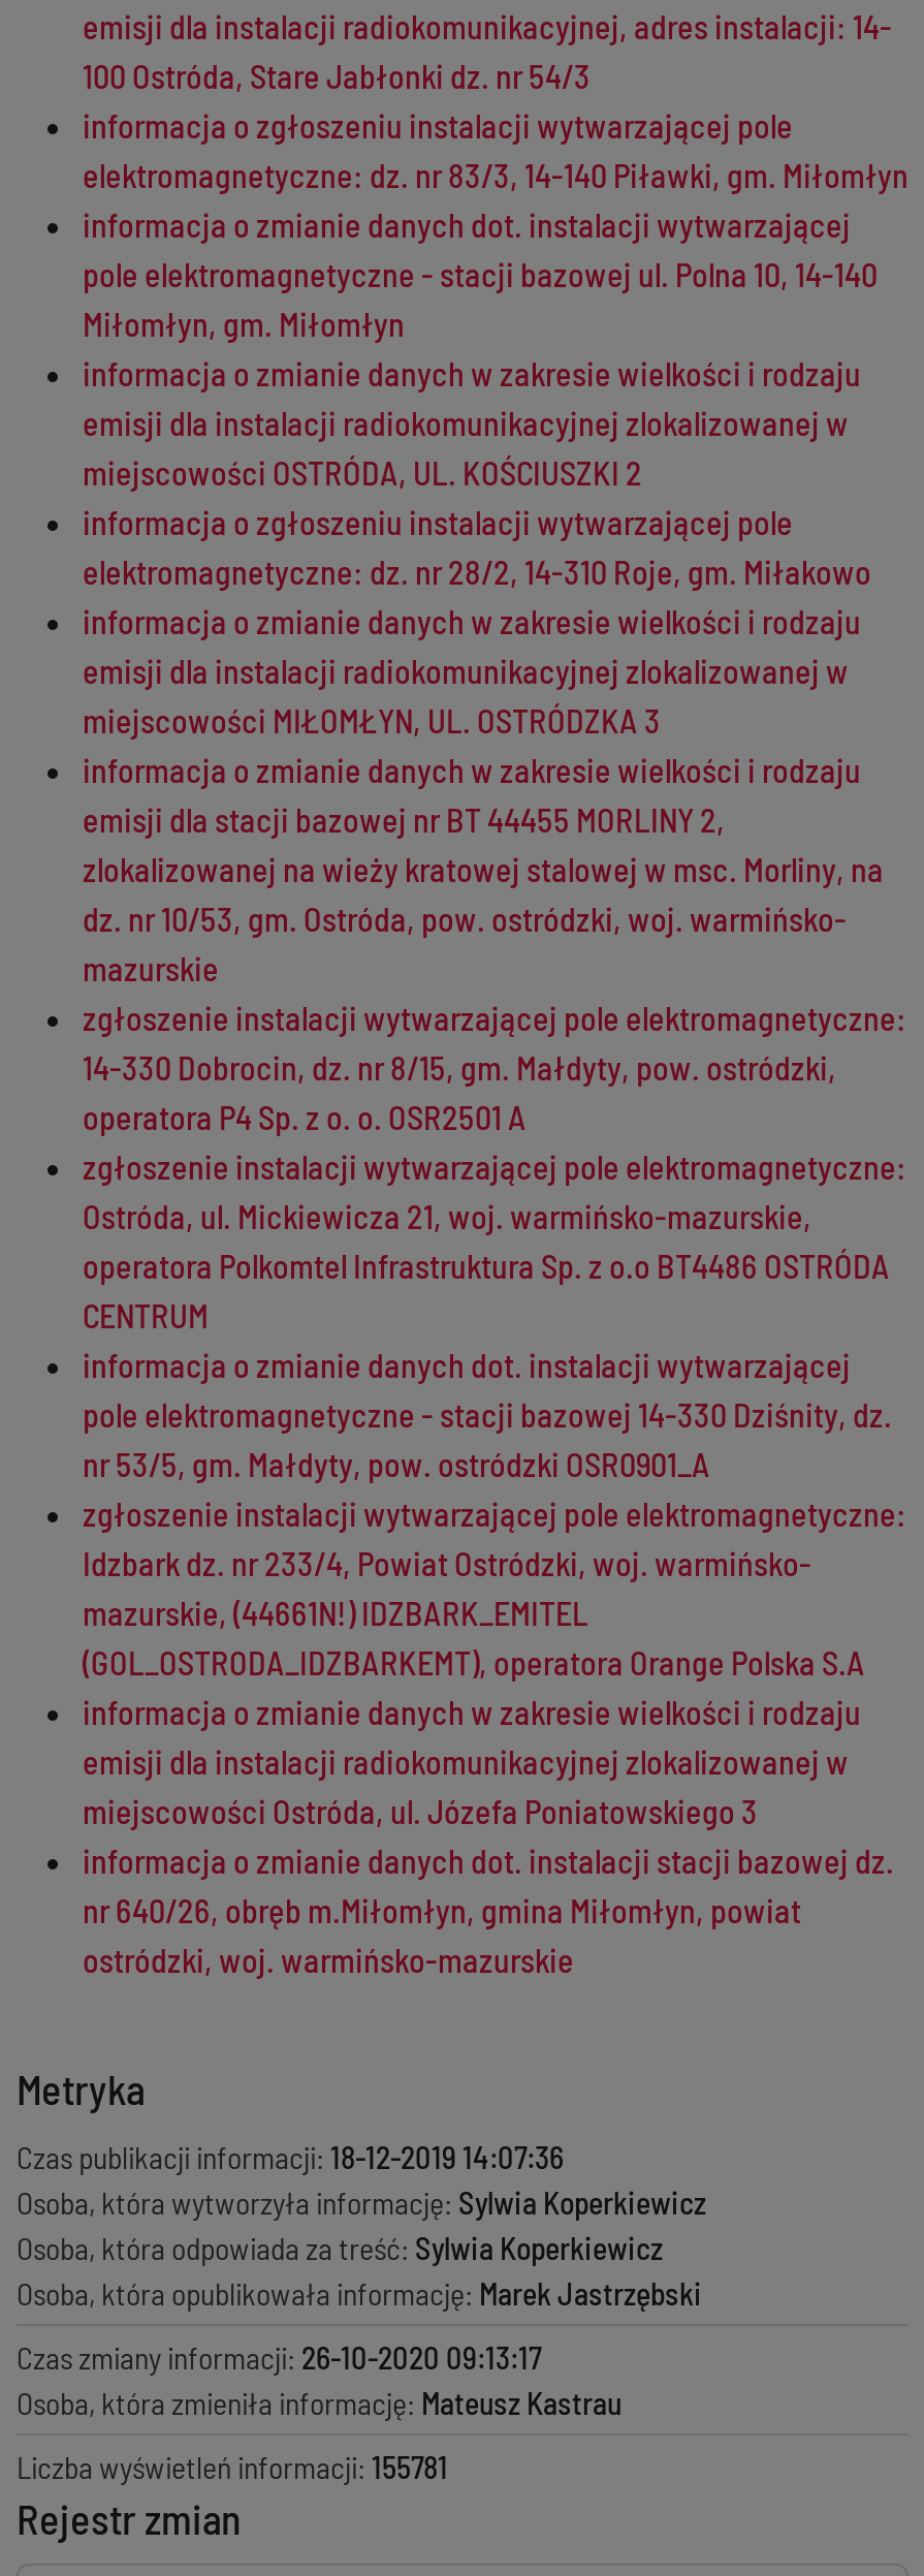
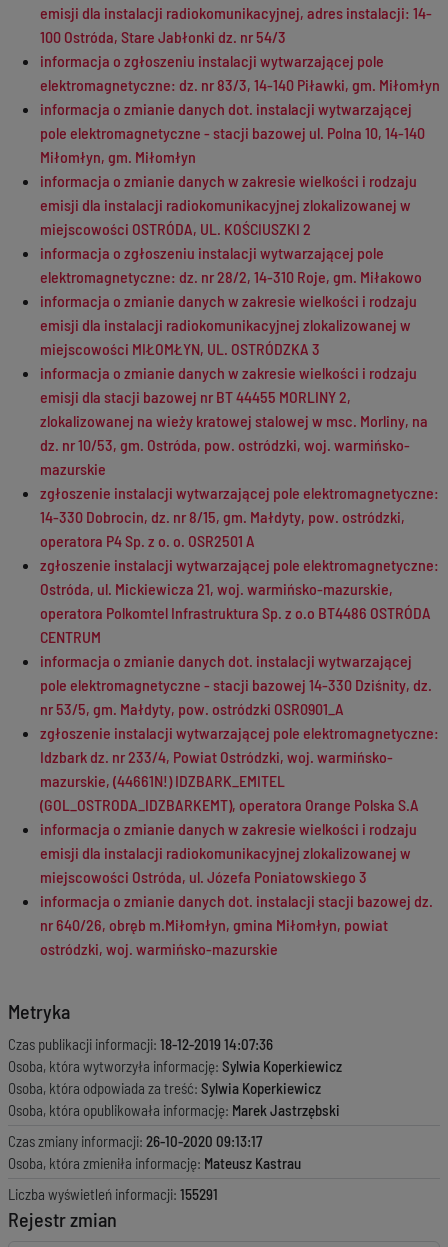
- Liczba wyświetleń informacji: 155781
+ Liczba wyświetleń informacji: 155291
